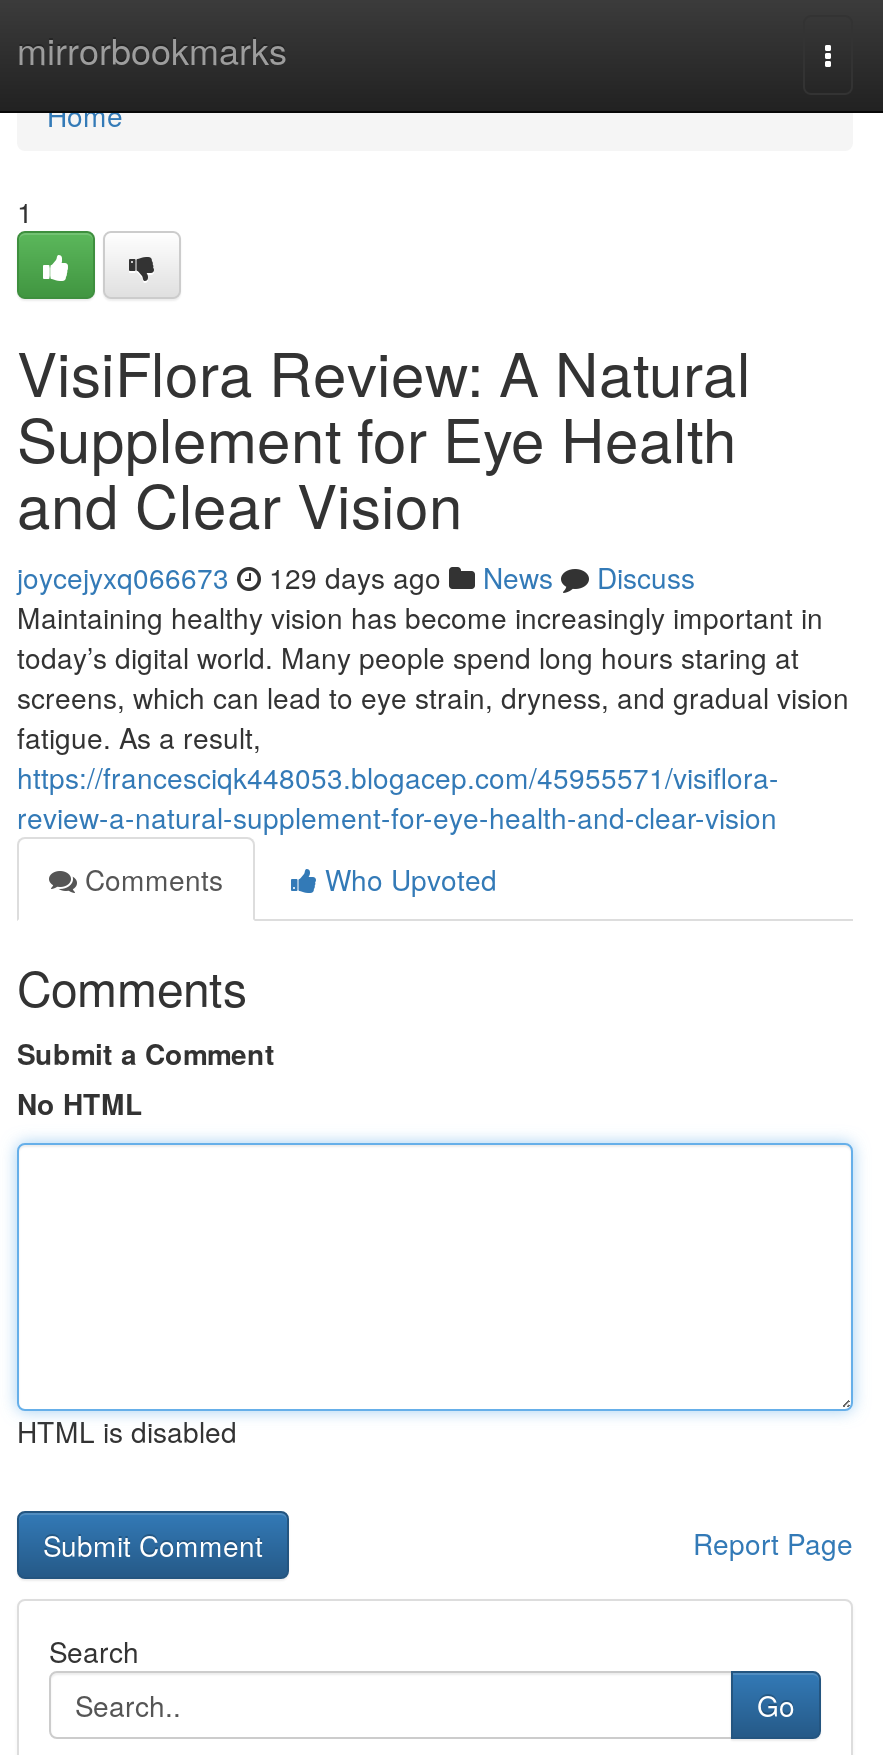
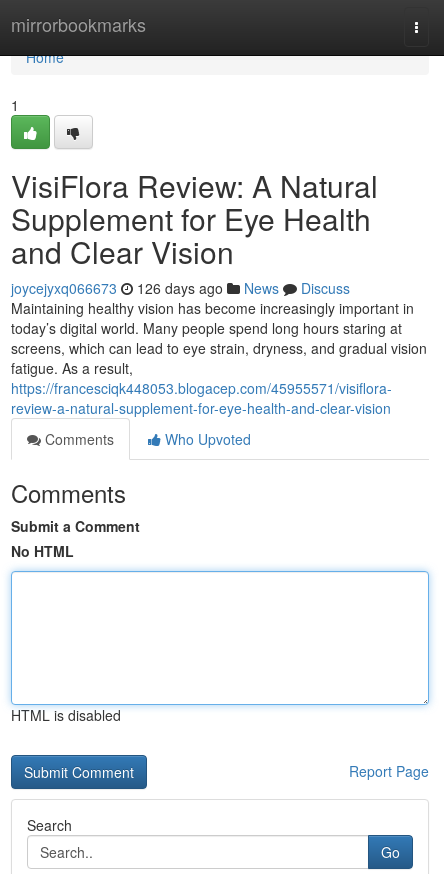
- joycejyxq066673 129 days ago News Discuss
+ joycejyxq066673 126 days ago News Discuss
